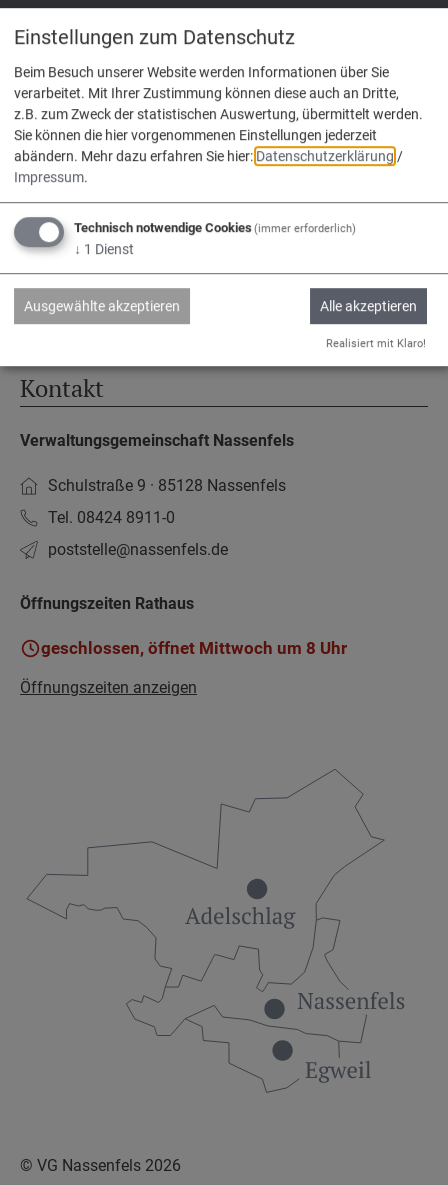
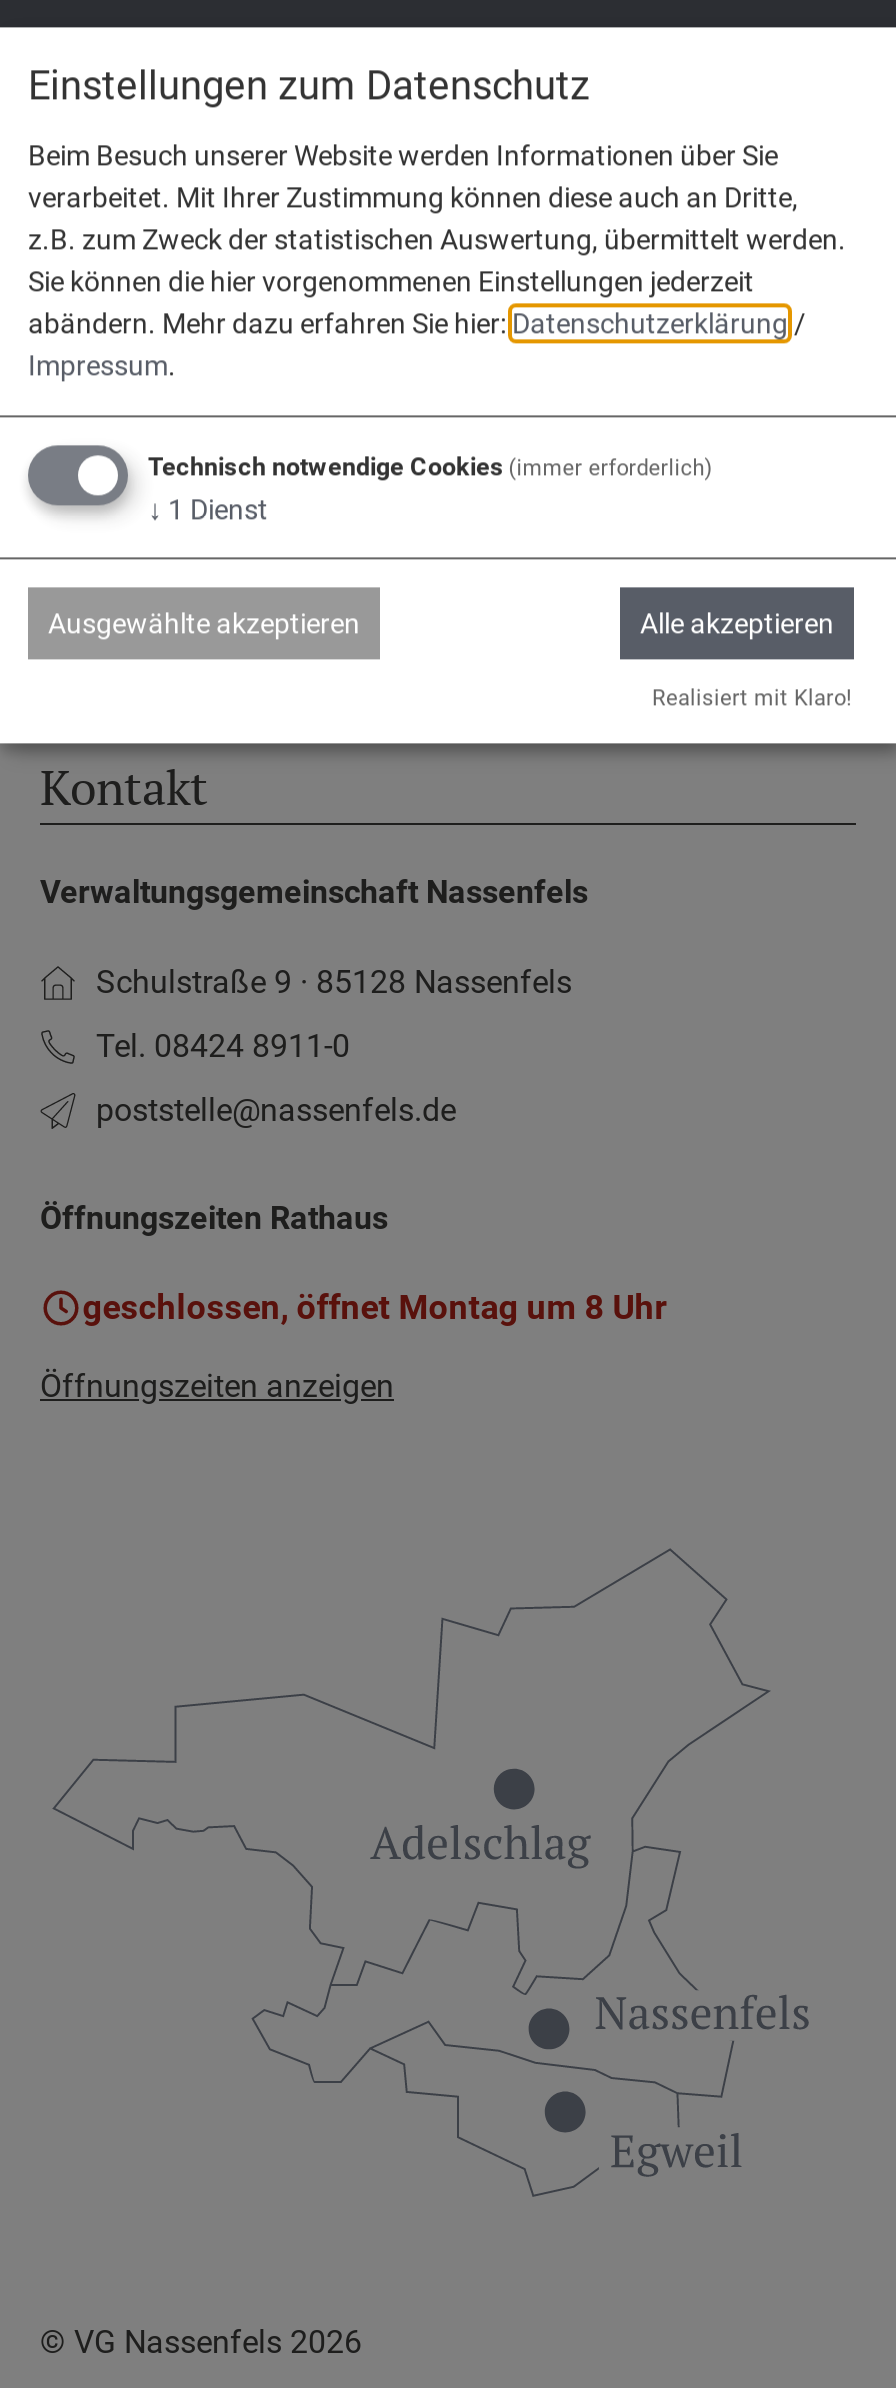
- geschlossen, öffnet Mittwoch um 8 Uhr
+ geschlossen, öffnet Montag um 8 Uhr
